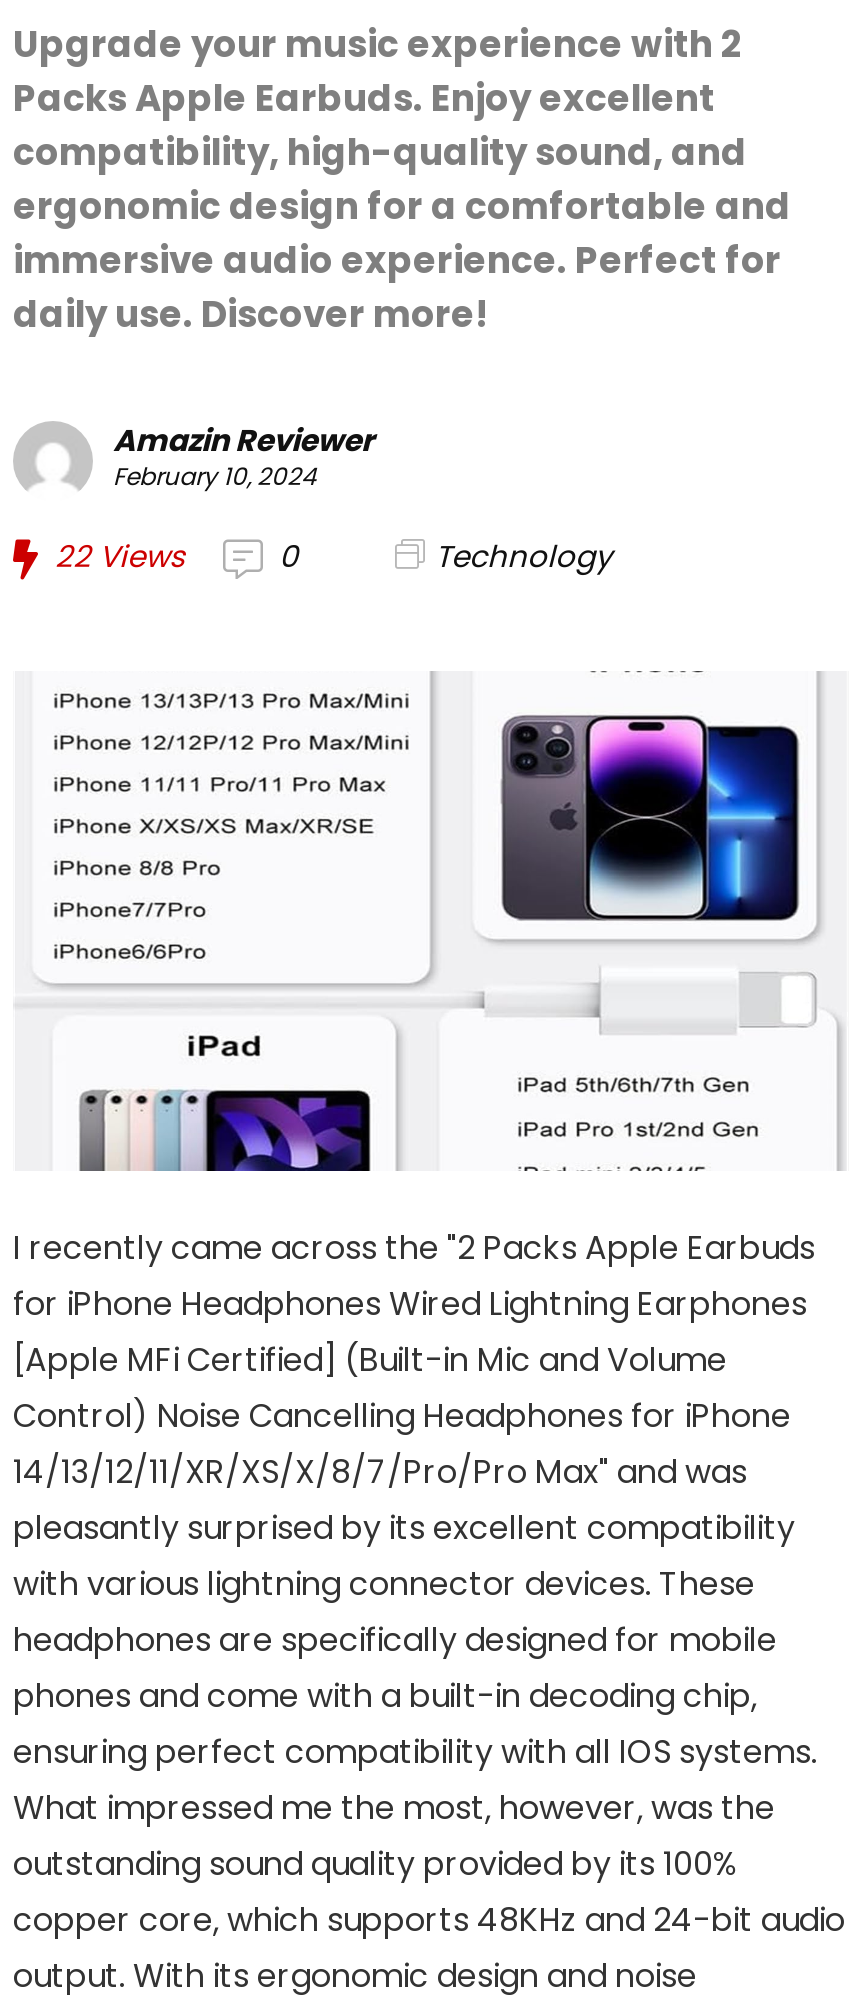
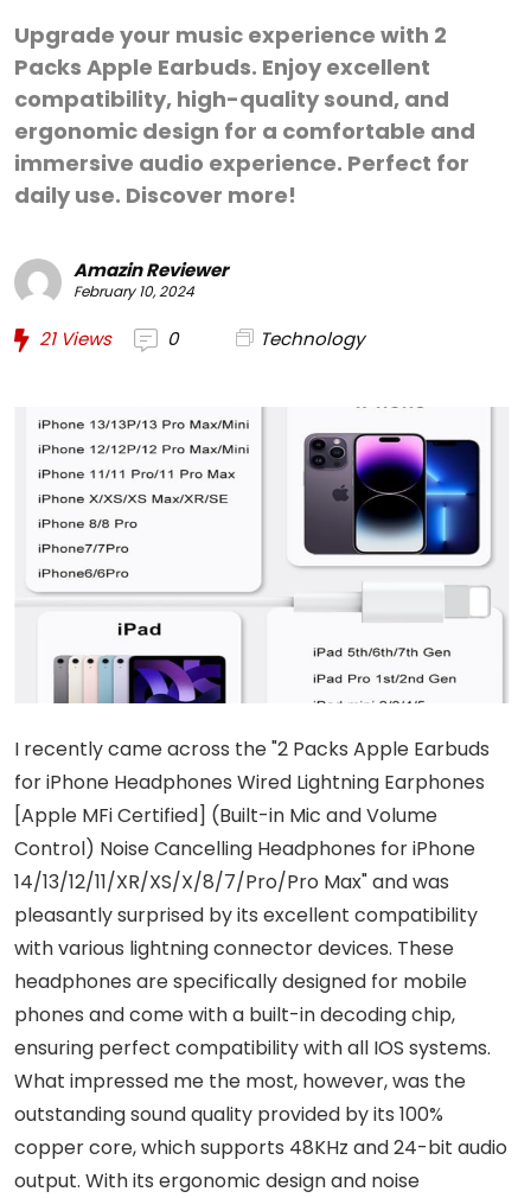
- 22 Views
+ 21 Views
